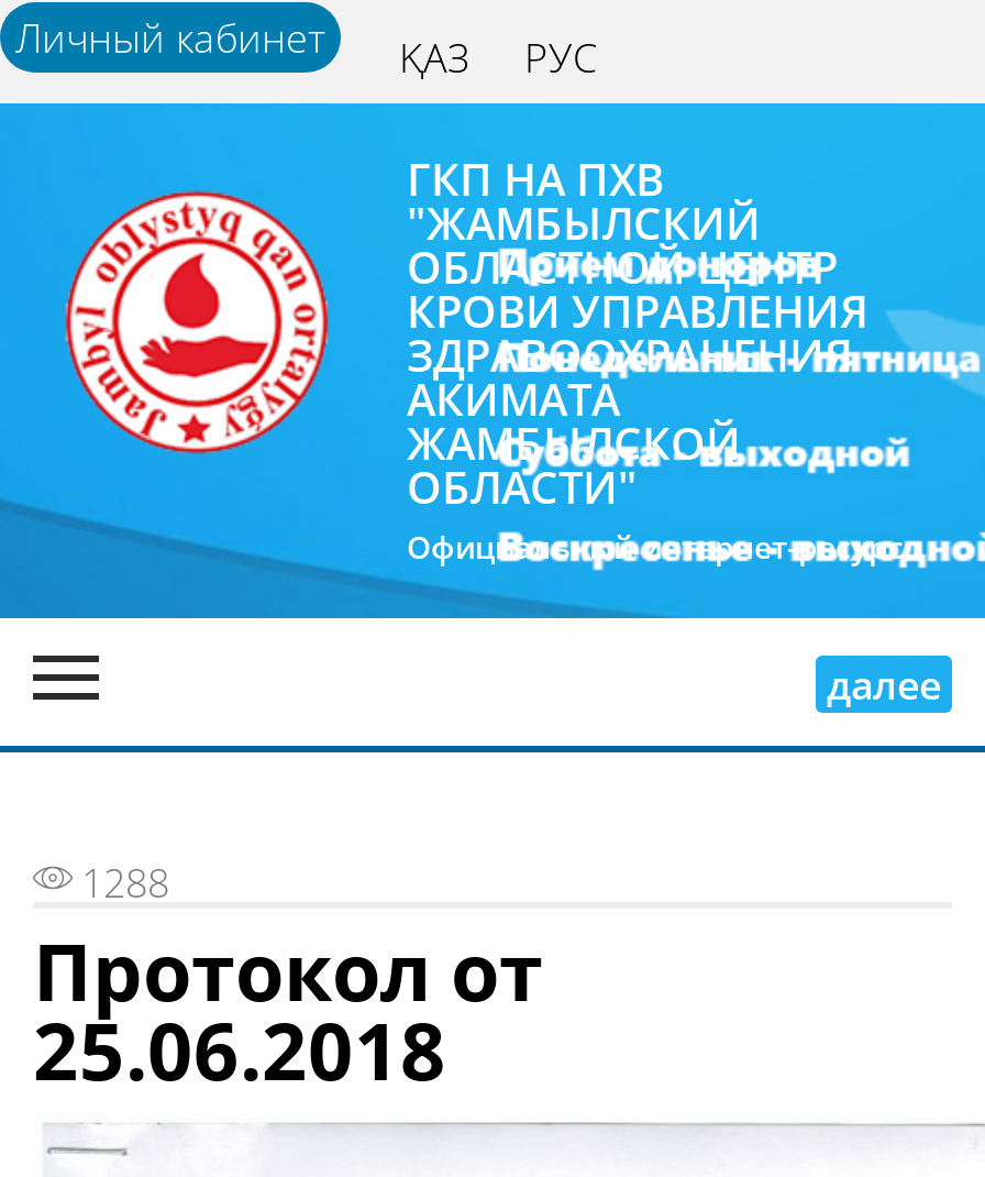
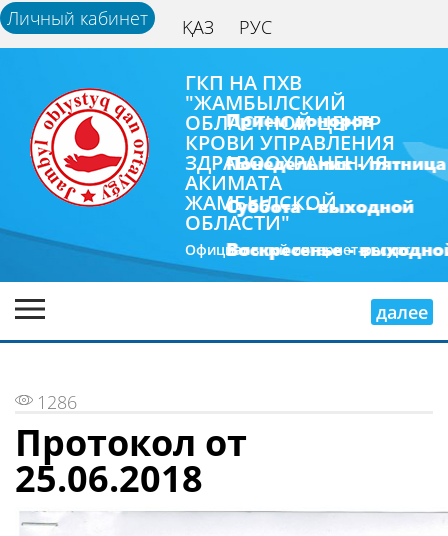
- 1288
+ 1286
